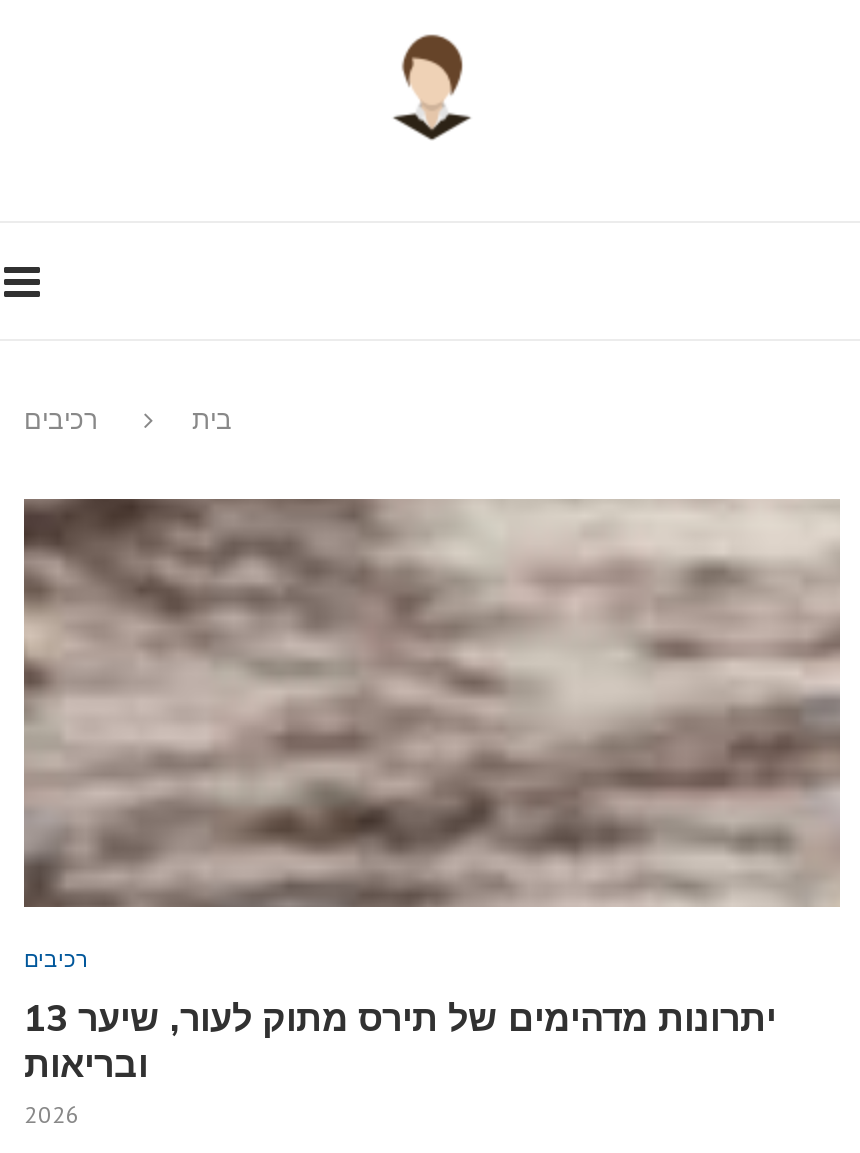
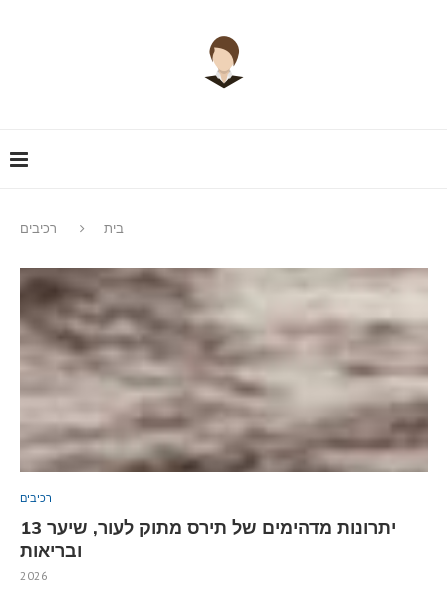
- [image]
+ [image]
